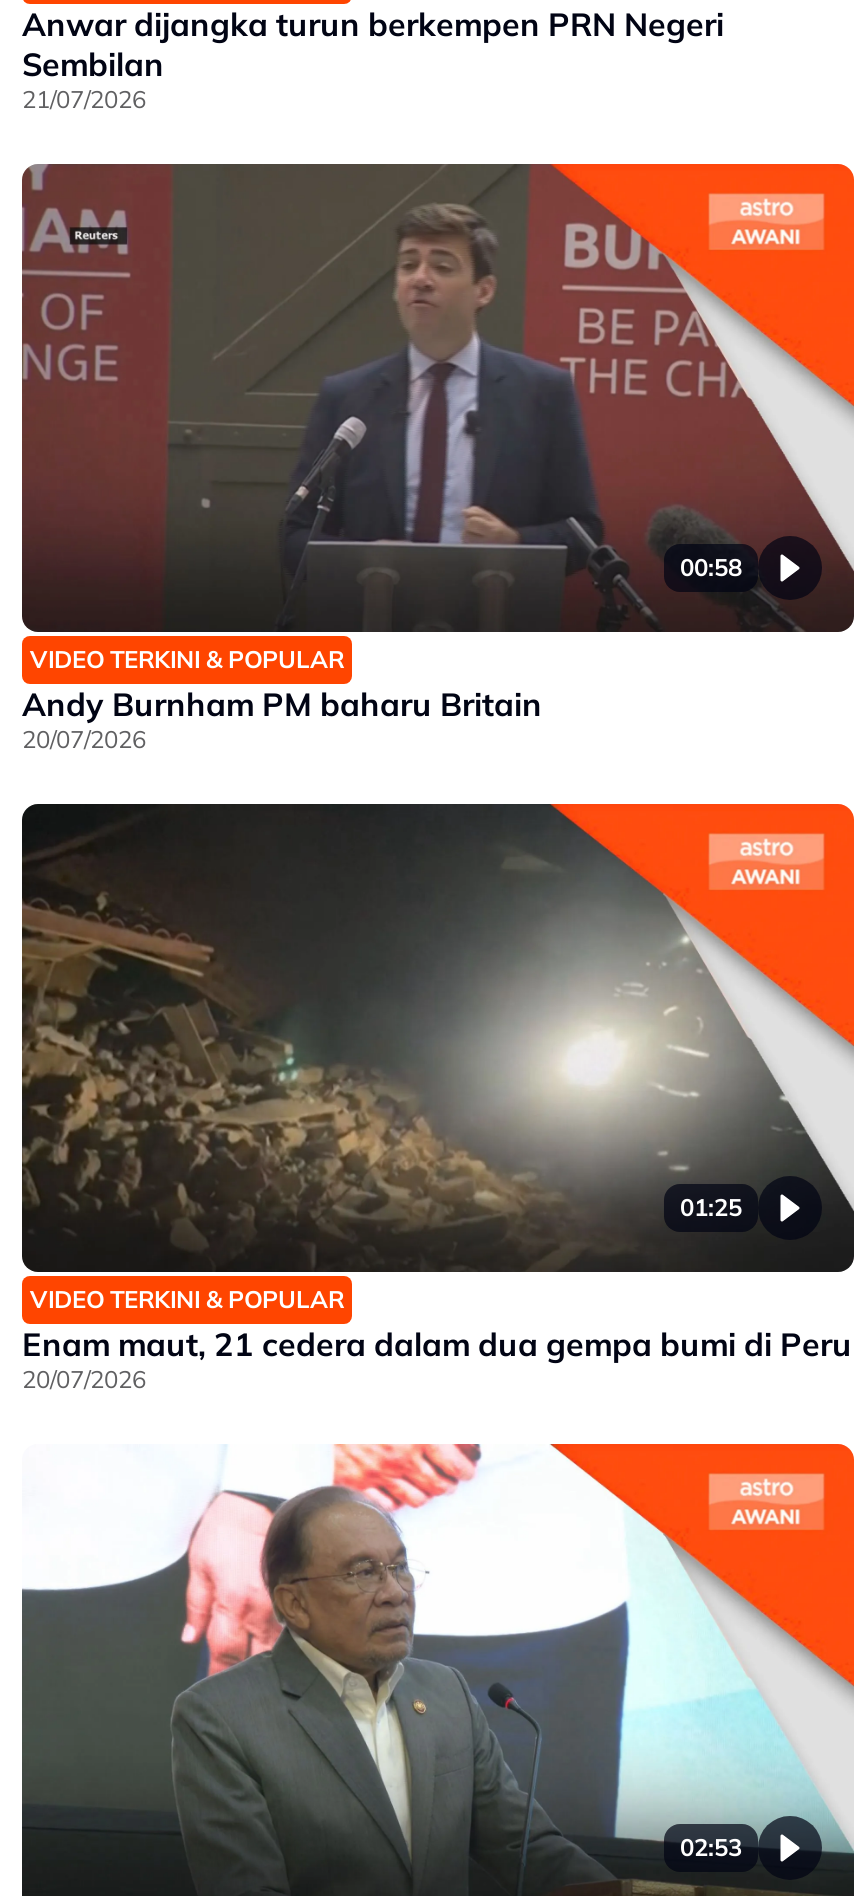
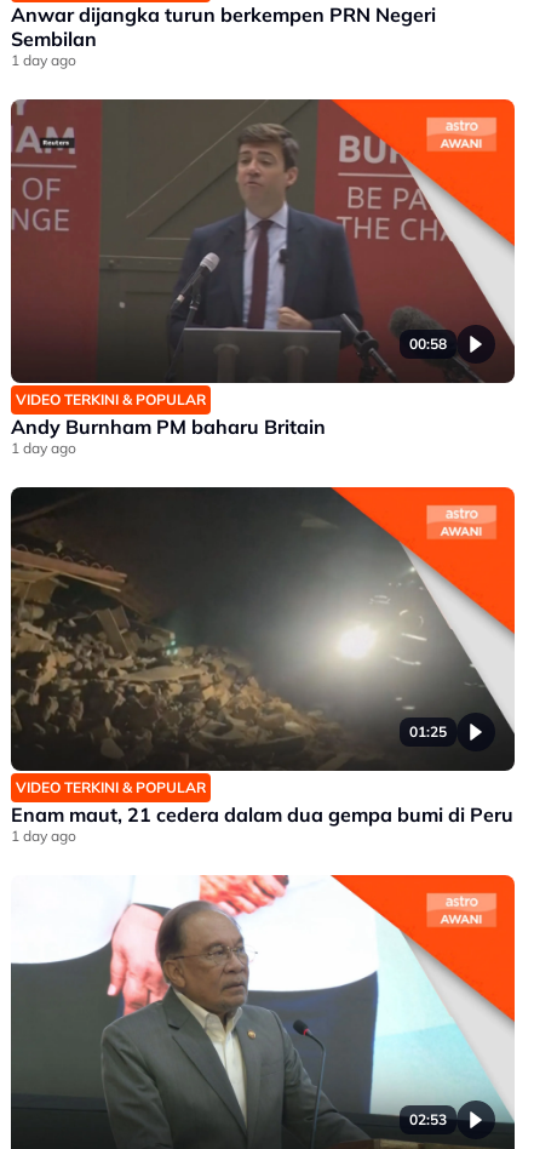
- 21/07/2026
+ 1 day ago

- 20/07/2026
+ 1 day ago

- 20/07/2026
+ 1 day ago
